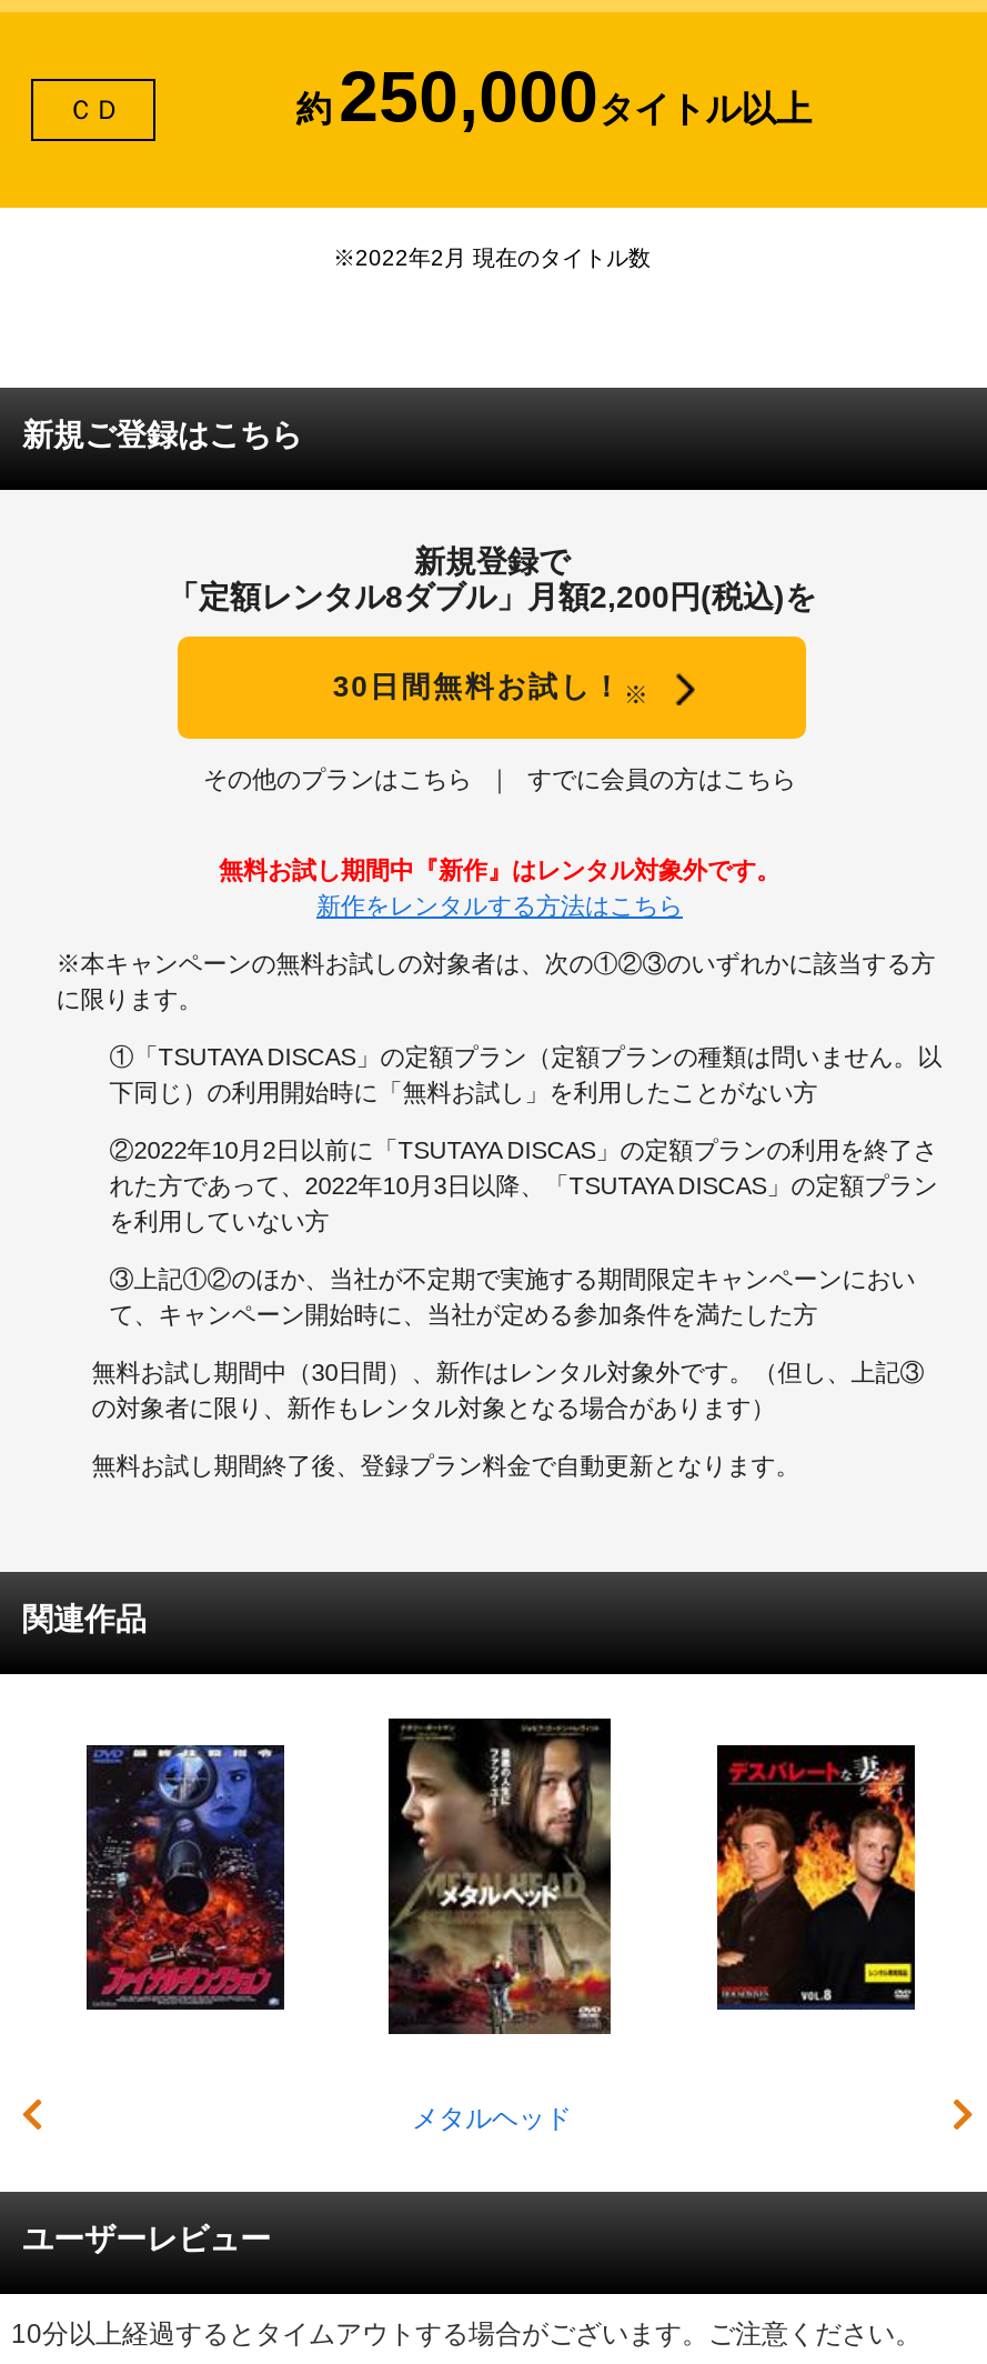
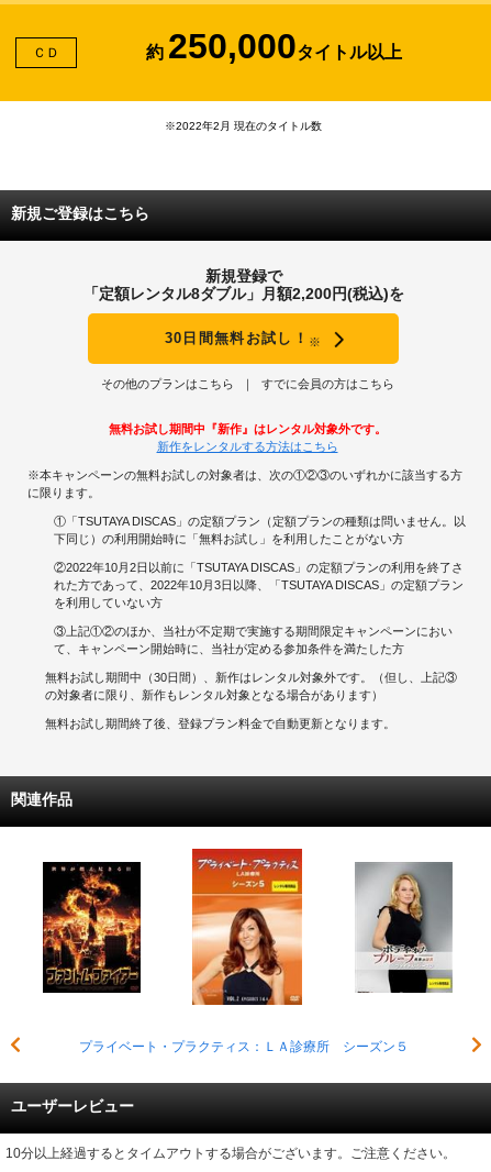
- [image]
- メタルヘッド
+ [image]
+ プライベート・プラクティス：ＬＡ診療所 シーズン５

- [image]
+ [image]

- [image]
+ [image]
